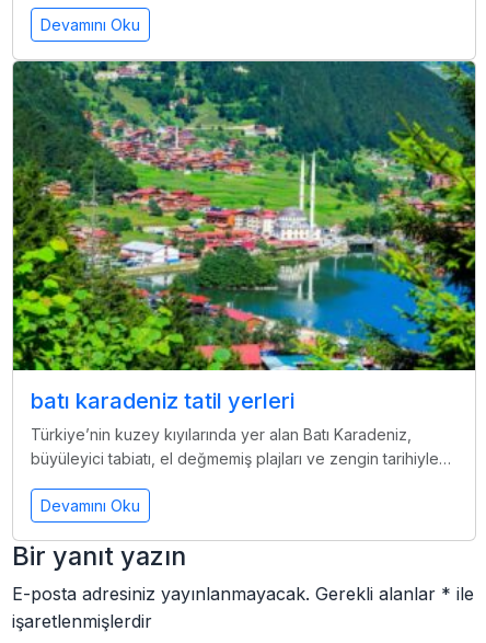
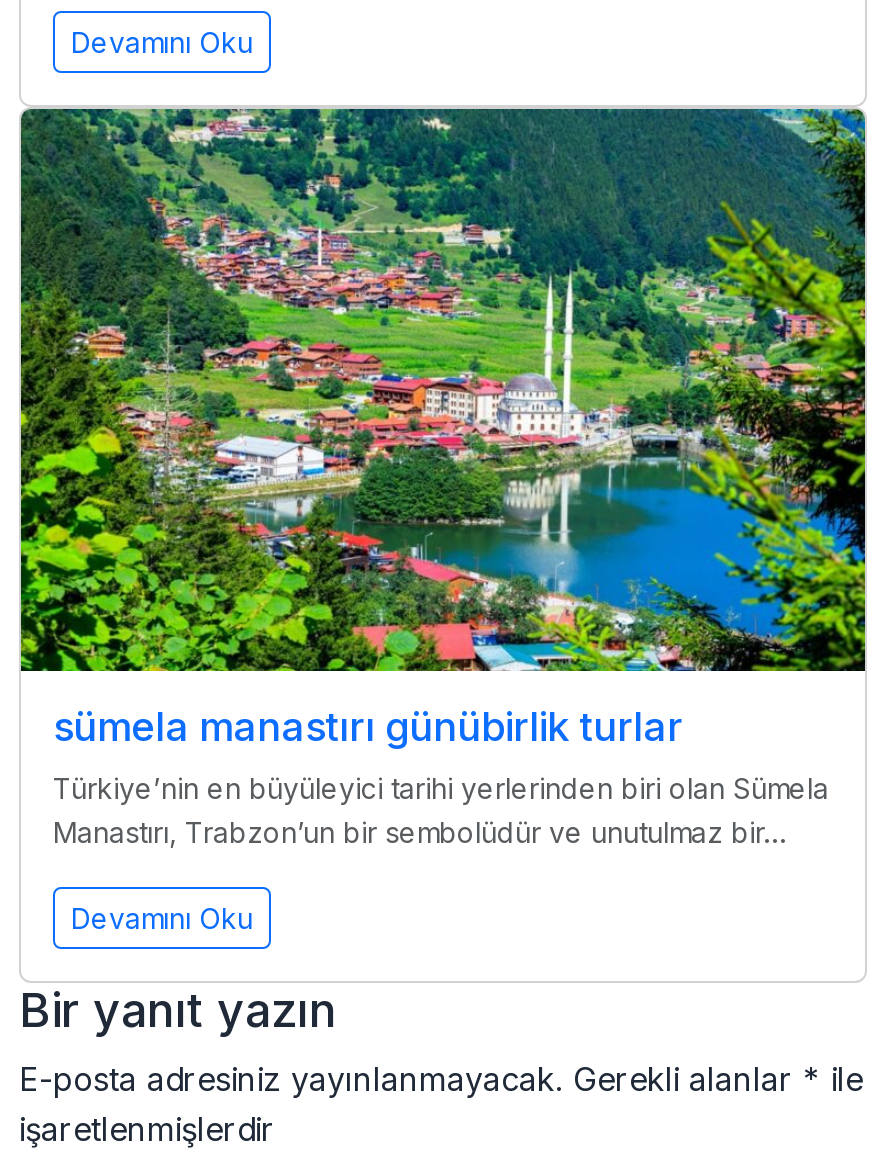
- batı karadeniz tatil yerleri
- Türkiye’nin kuzey kıyılarında yer alan Batı Karadeniz,
- büyüleyici tabiatı, el değmemiş plajları ve zengin tarihiyle…
+ sümela manastırı günübirlik turlar
+ Türkiye’nin en büyüleyici tarihi yerlerinden biri olan Sümela
+ Manastırı, Trabzon’un bir sembolüdür ve unutulmaz bir…
